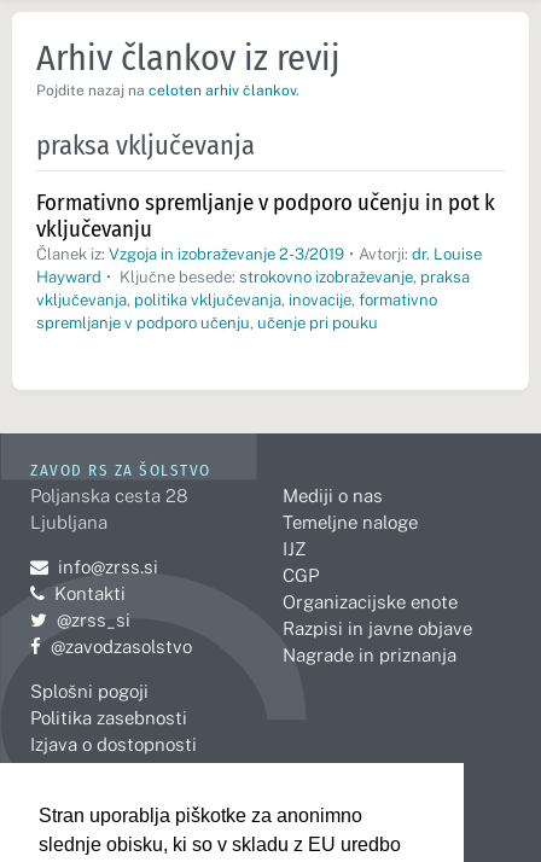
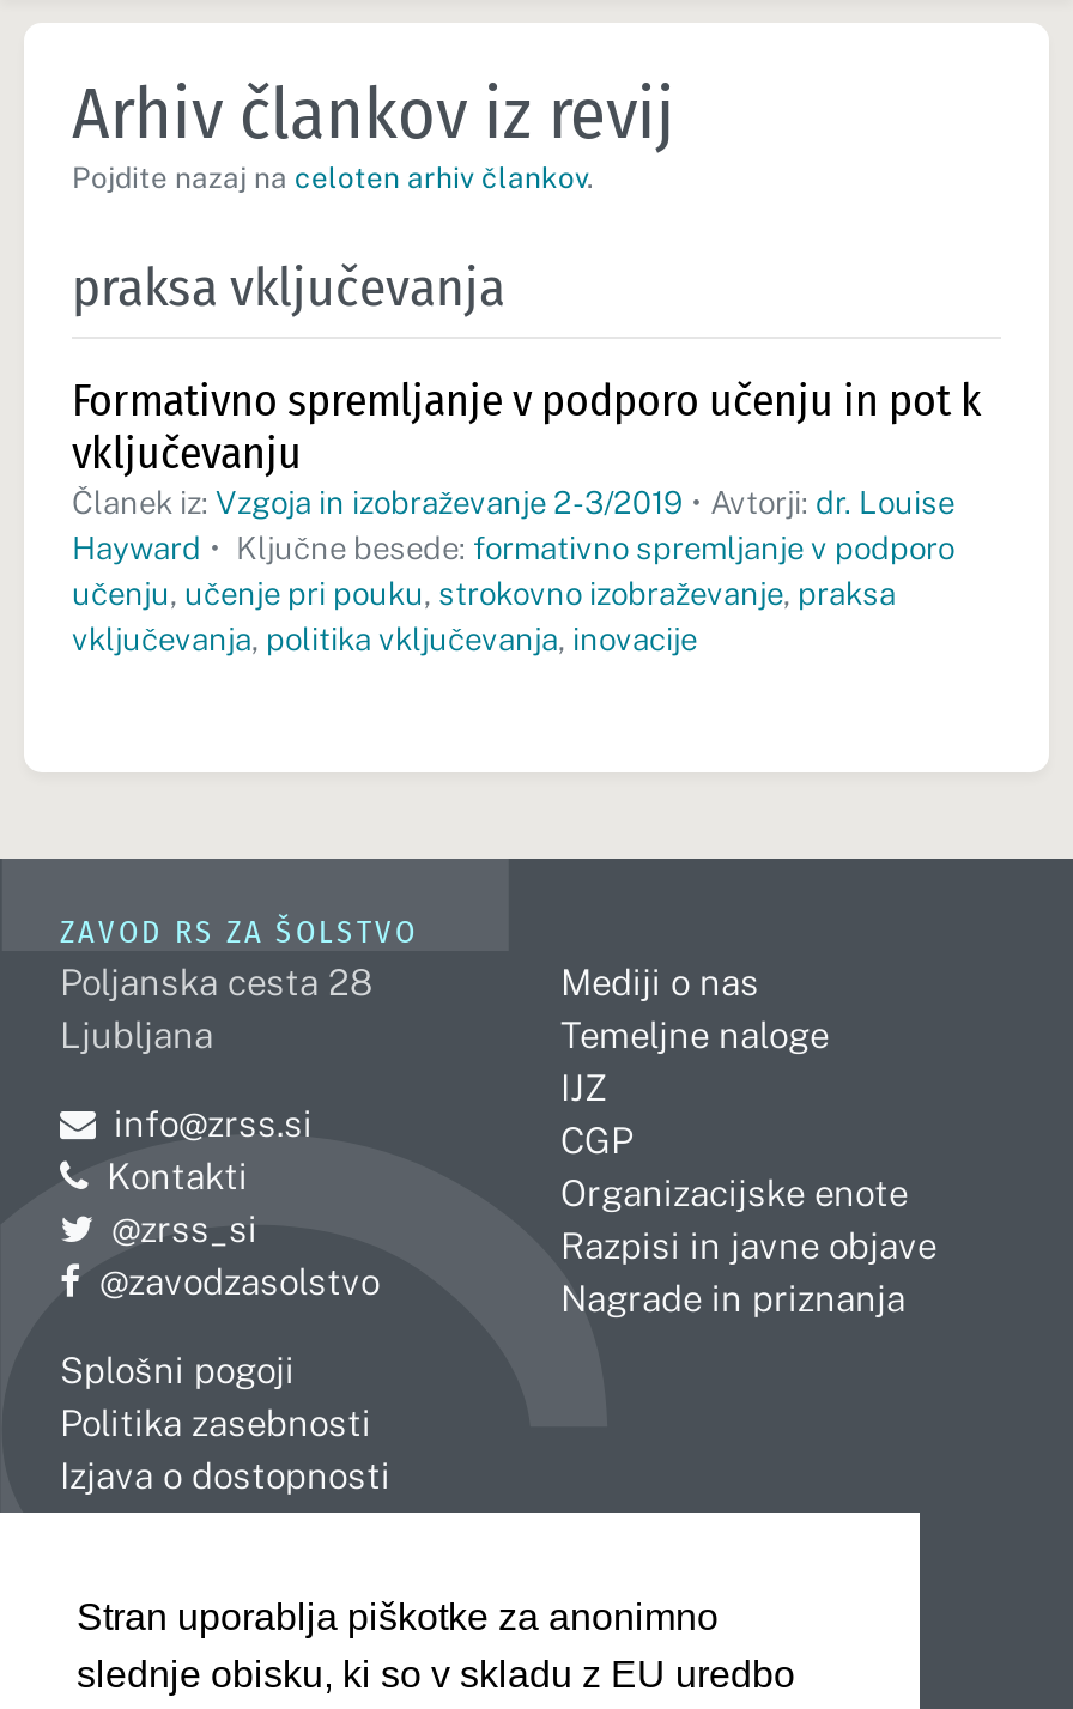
- Hayward • Ključne besede: strokovno izobraževanje, praksa
- vključevanja, politika vključevanja, inovacije, formativno
- spremljanje v podporo učenju, učenje pri pouku
+ Hayward • Ključne besede: formativno spremljanje v podporo
+ učenju, učenje pri pouku, strokovno izobraževanje, praksa
+ vključevanja, politika vključevanja, inovacije
